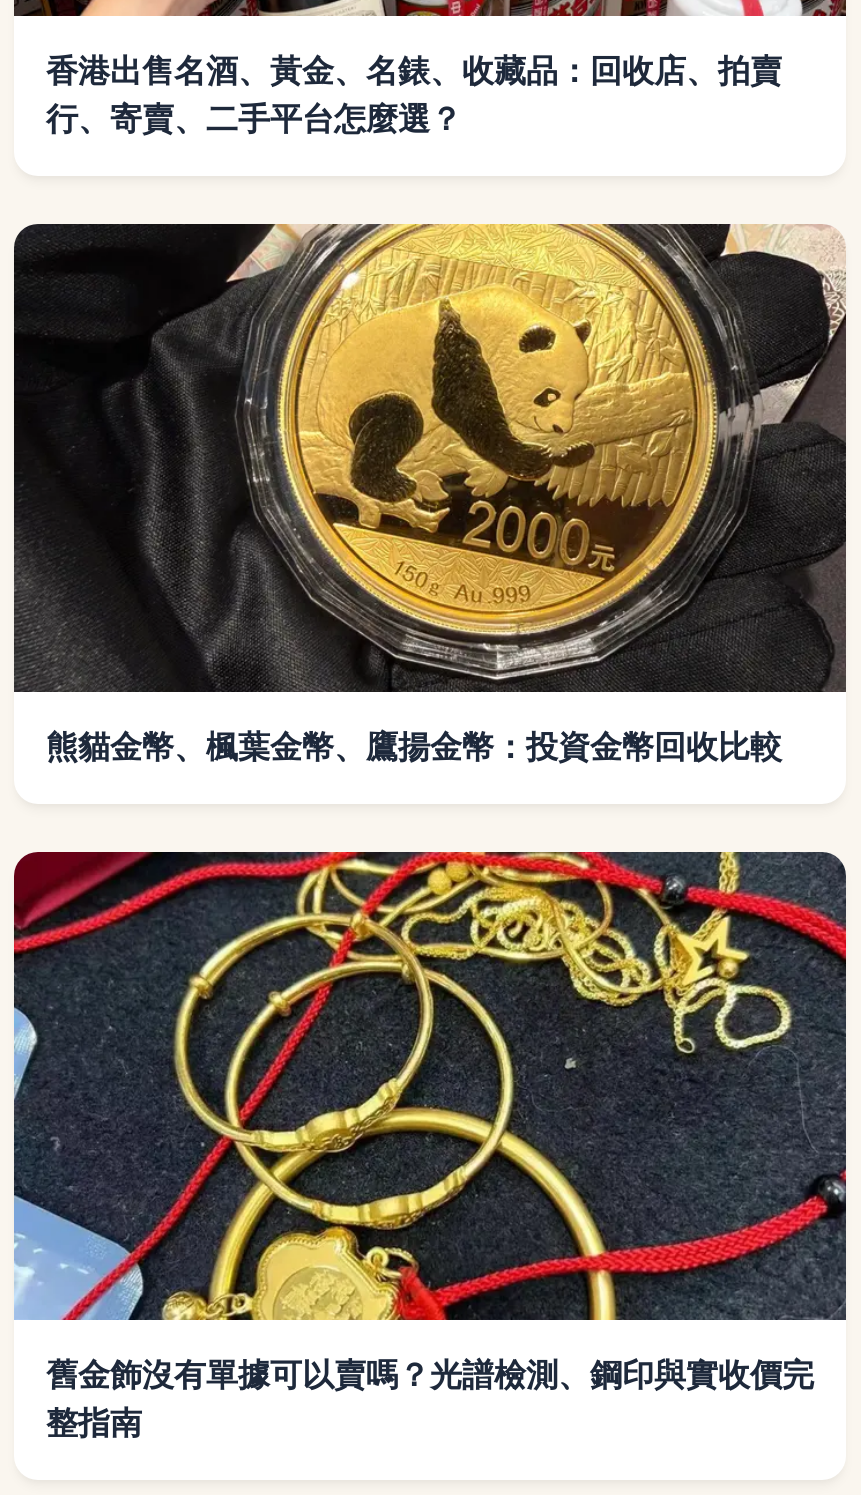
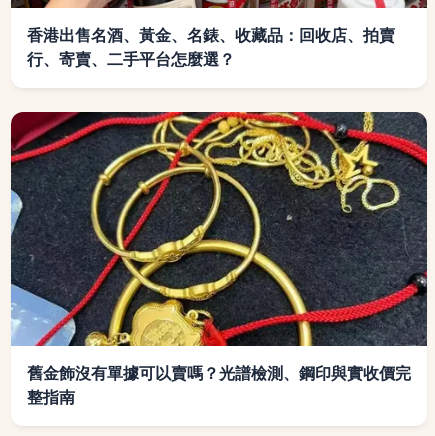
- [image]
- 熊貓金幣、楓葉金幣、鷹揚金幣：投資金幣回收比較
